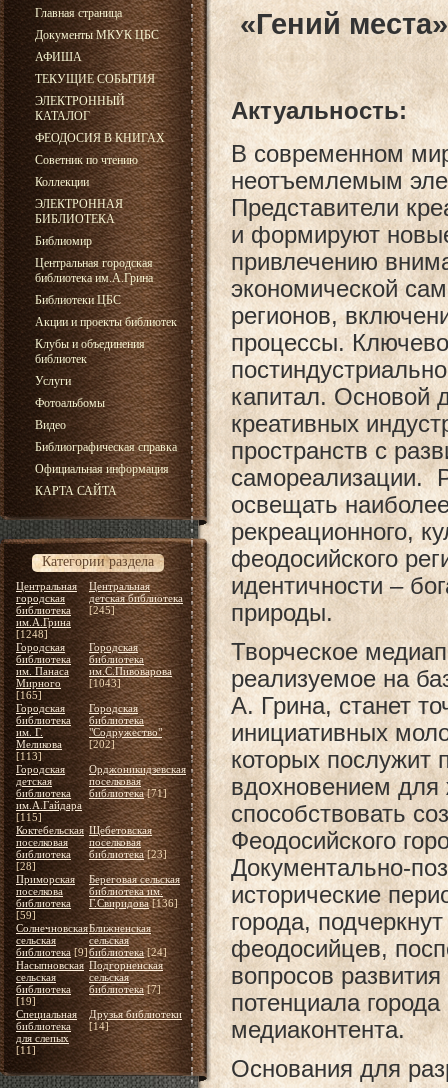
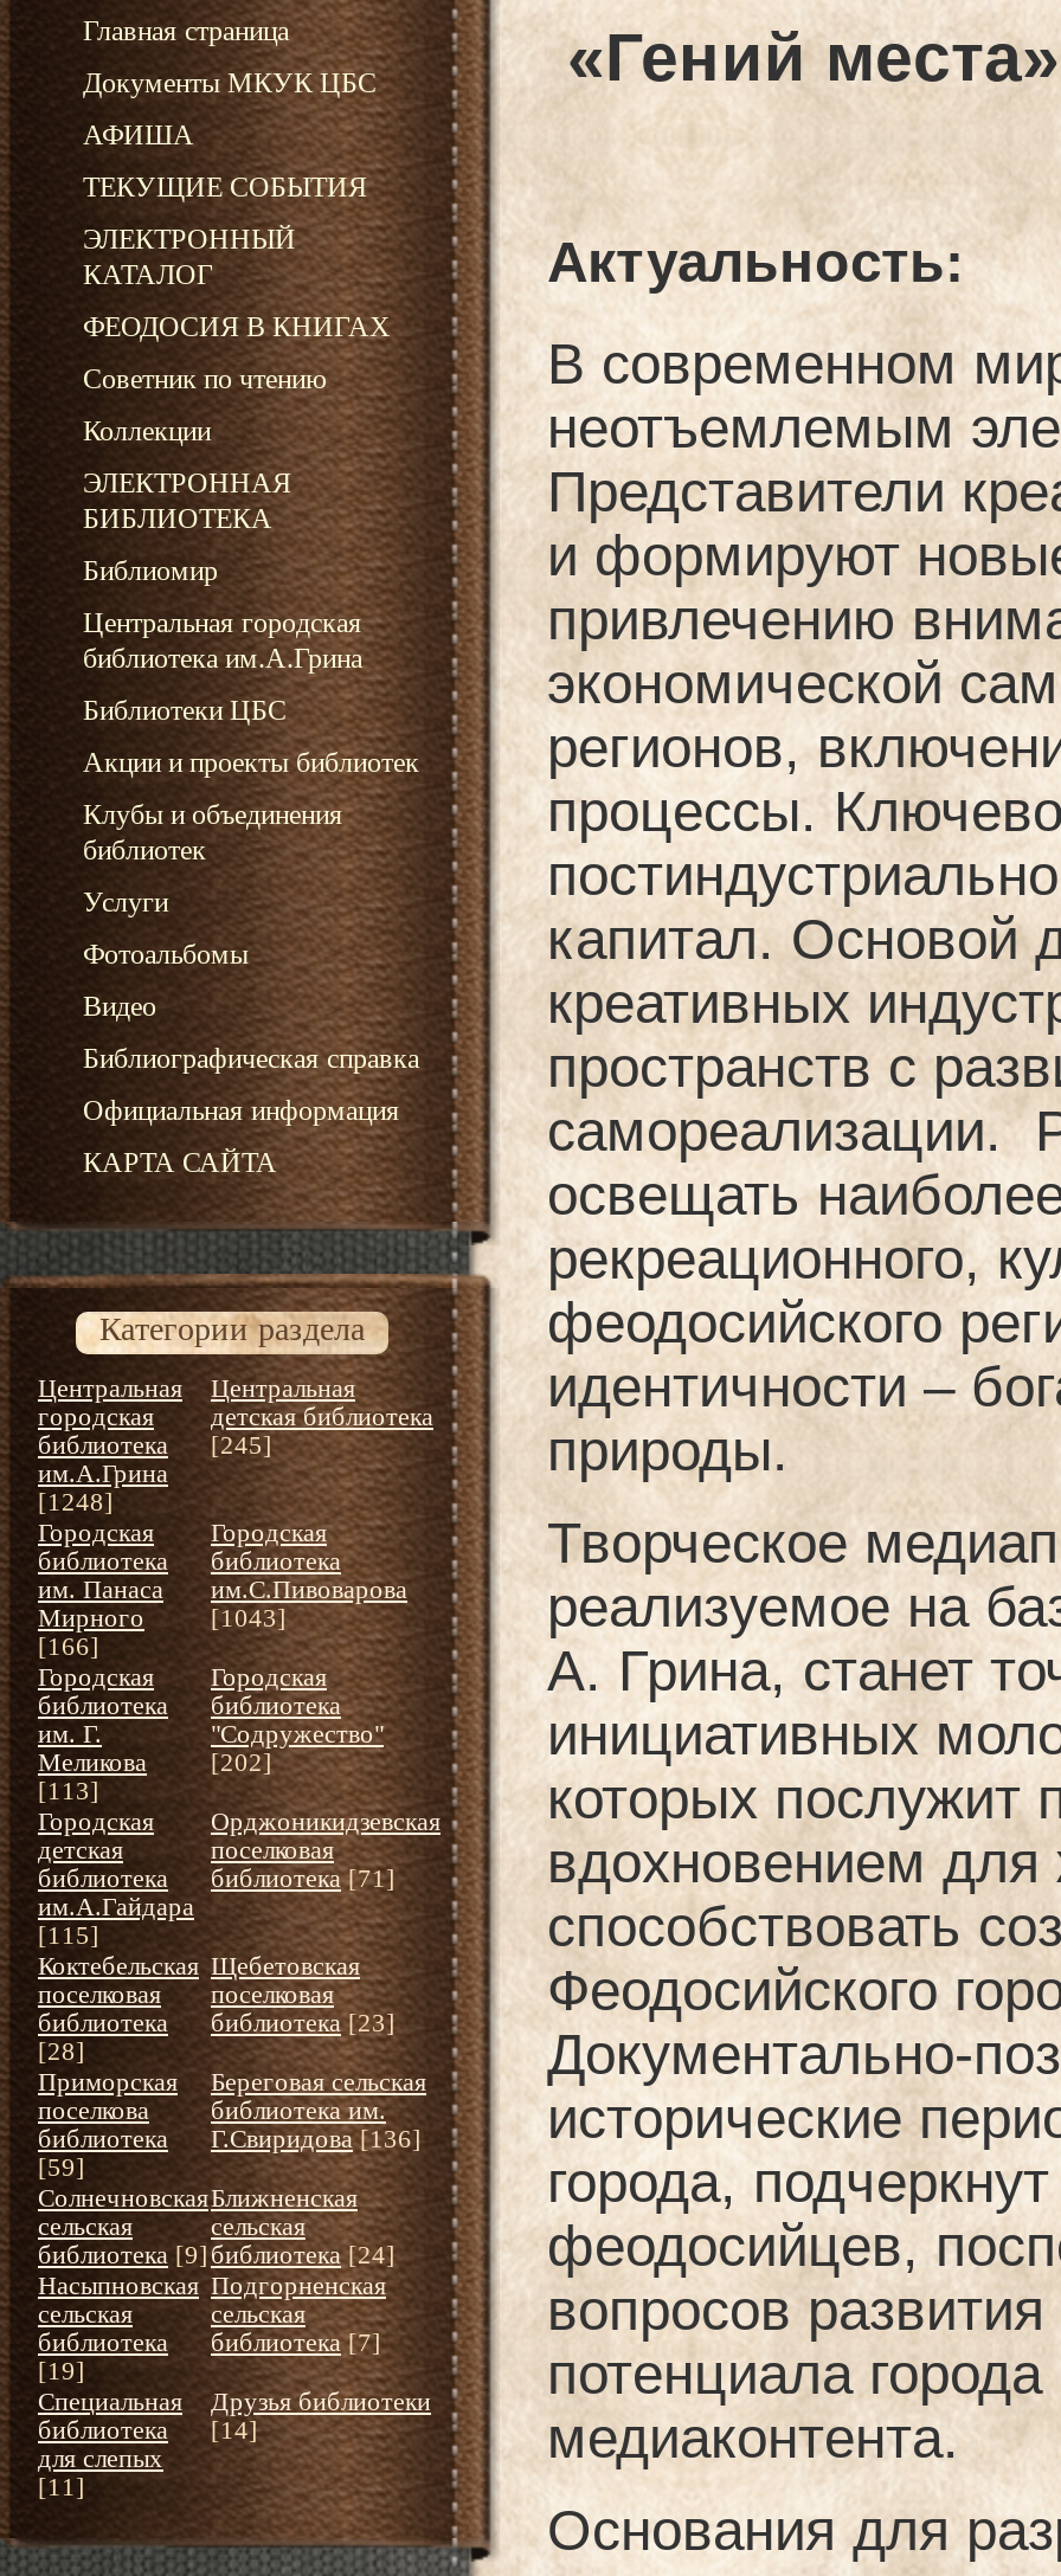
- [165]
+ [166]
